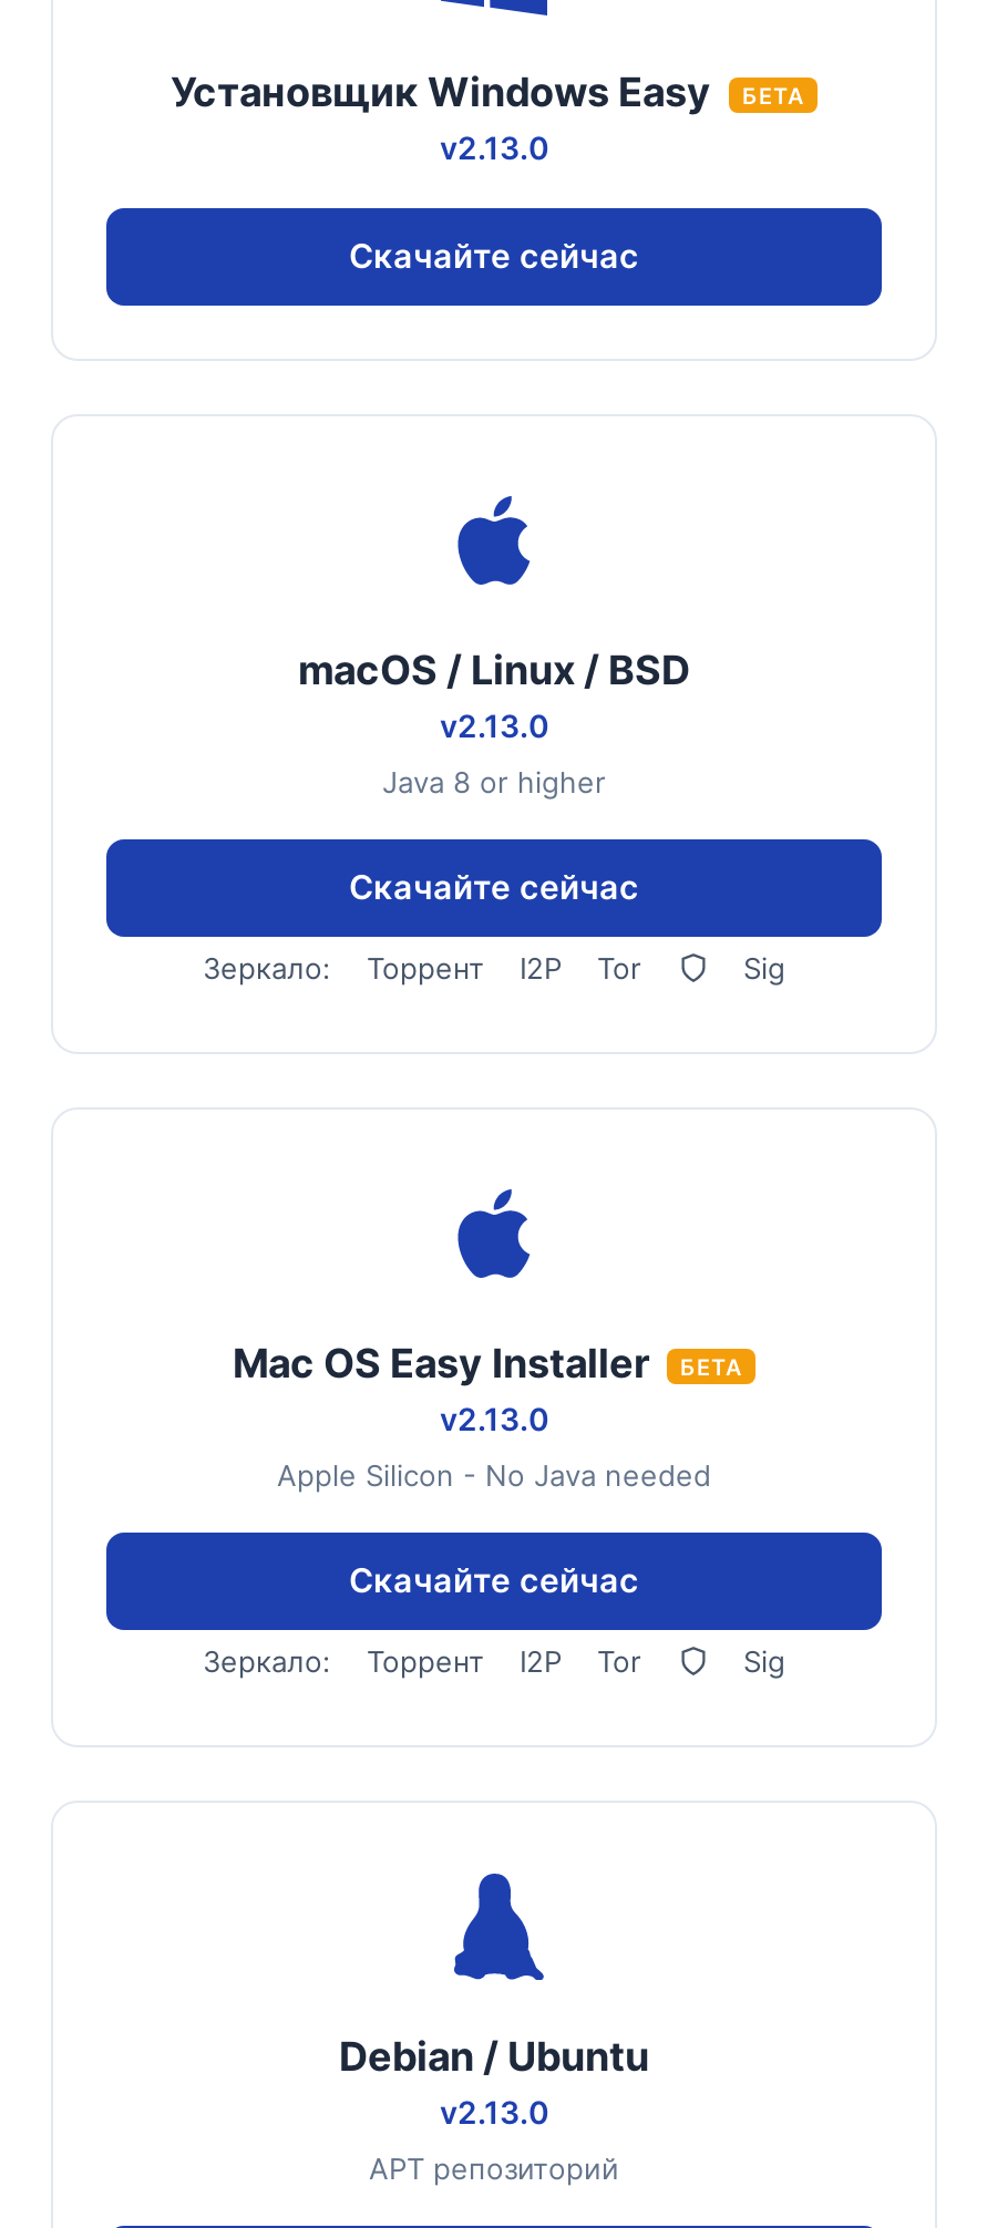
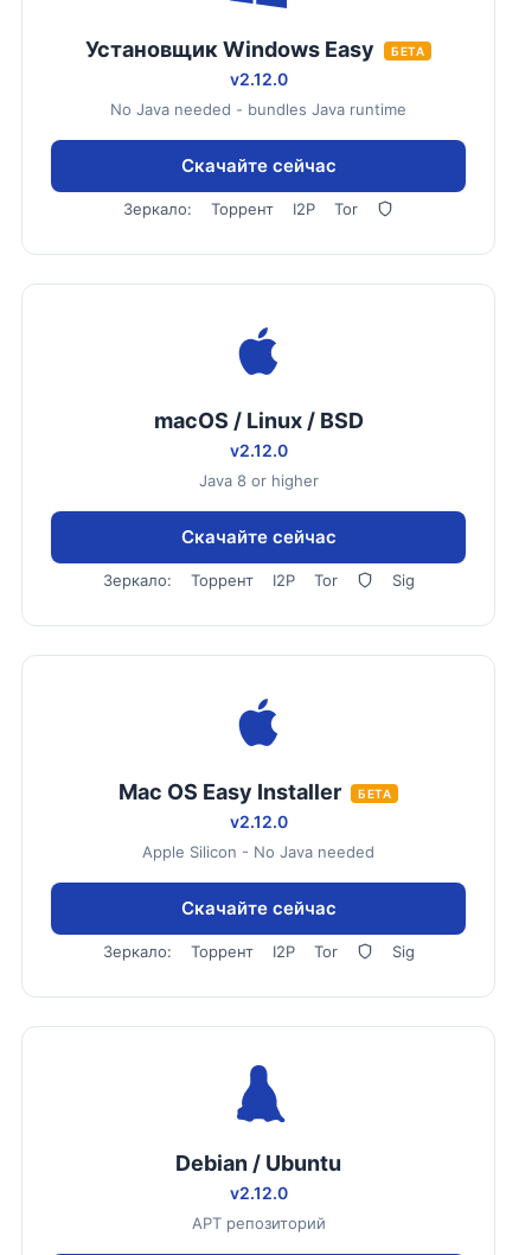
- v2.13.0
+ v2.12.0
+ No Java needed - bundles Java runtime

+ Зеркало:
+ Торрент
+ I2P
+ Tor

- v2.13.0
+ v2.12.0

- v2.13.0
+ v2.12.0

- v2.13.0
+ v2.12.0
